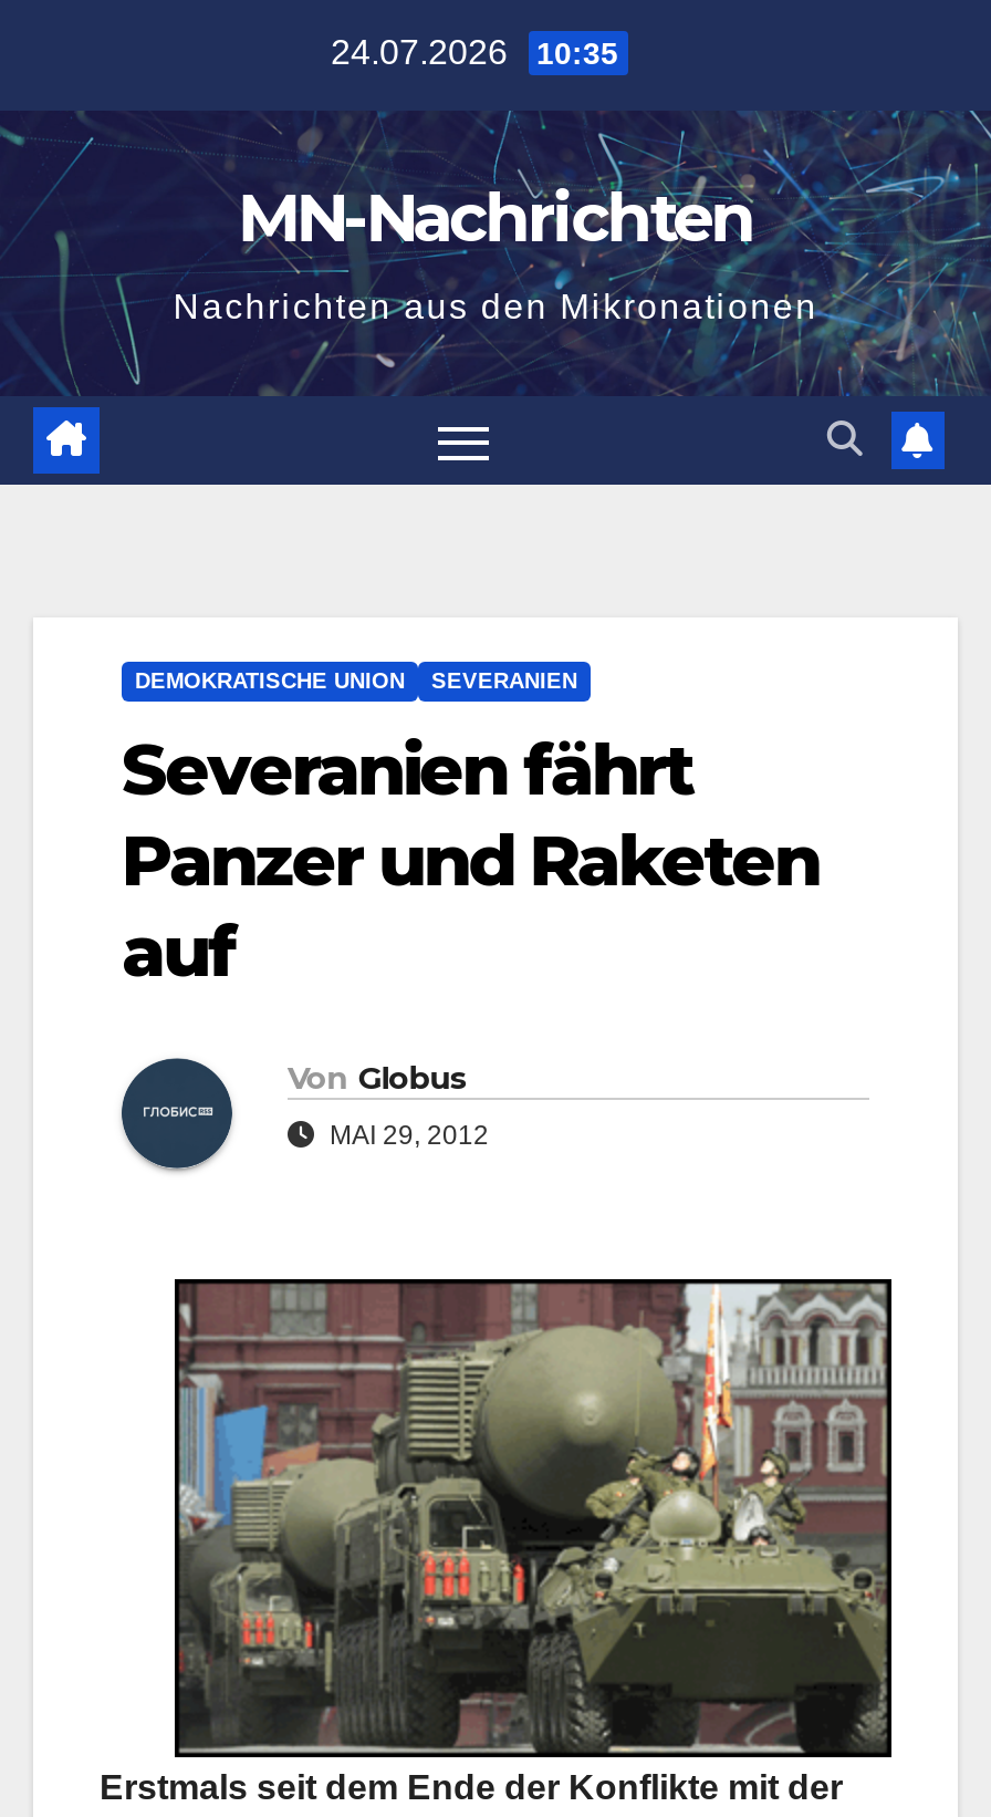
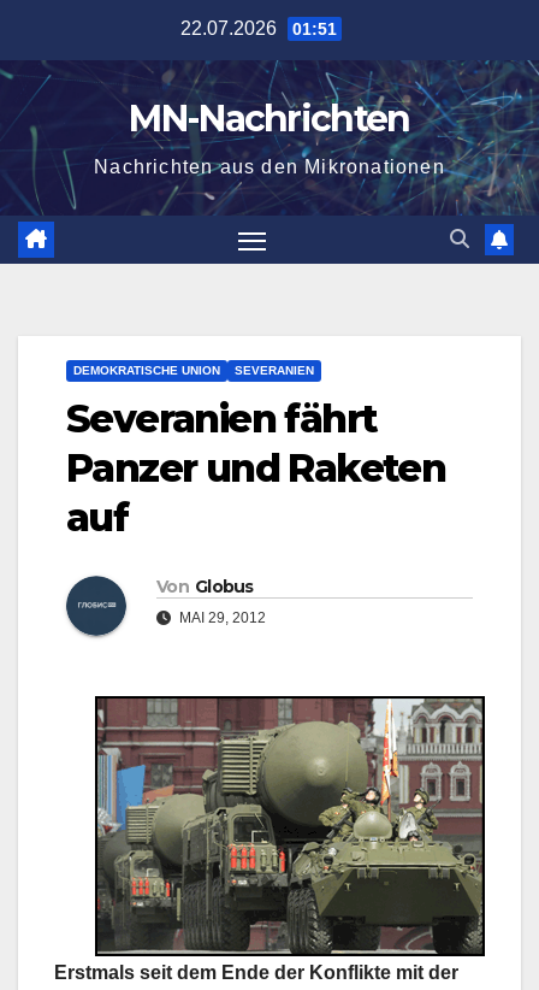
- 24.07.2026 10:35
+ 22.07.2026 01:51
